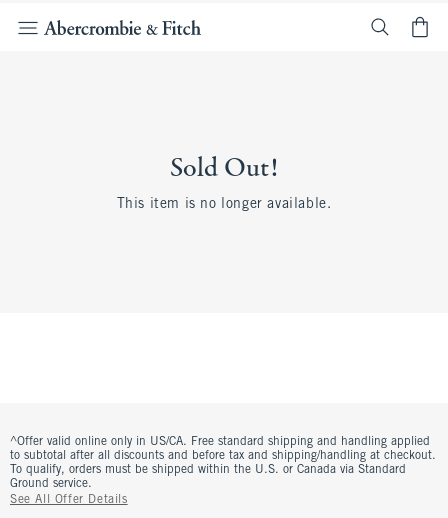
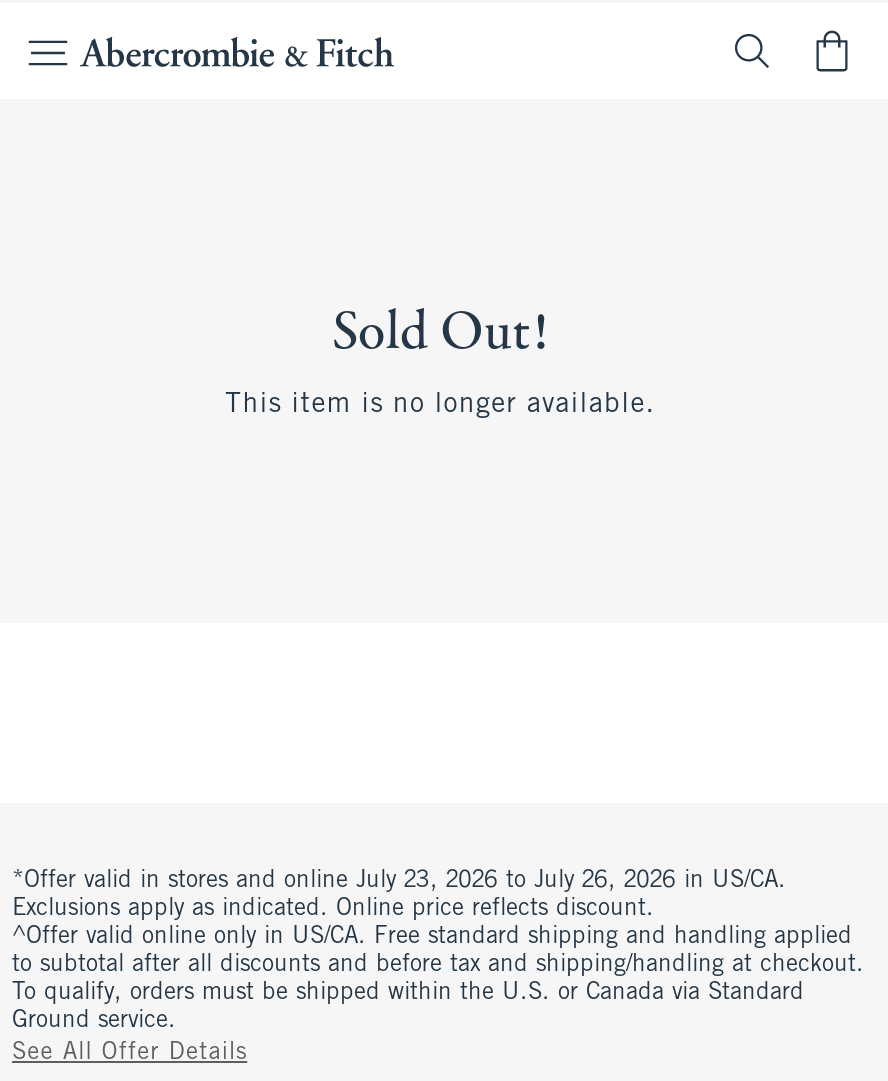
+ *Offer valid in stores and online July 23, 2026 to July 26, 2026 in US/CA.
+ Exclusions apply as indicated. Online price reflects discount.
